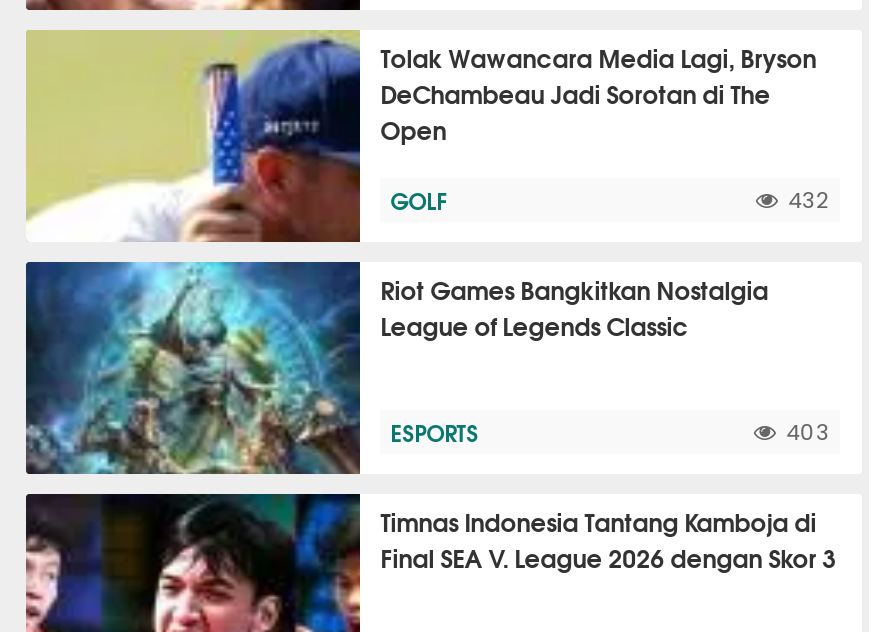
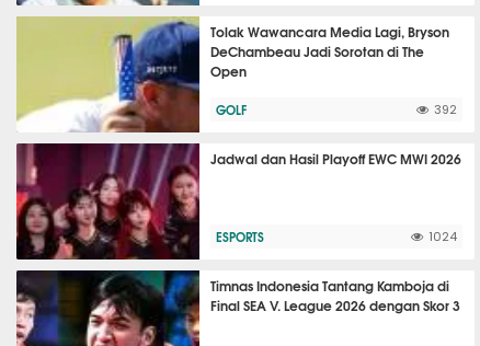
- 432
+ 392

- [image]
- Riot Games Bangkitkan Nostalgia
- League of Legends Classic
+ [image]
+ Jadwal dan Hasil Playoff EWC MWI 2026

- 403
+ 1024
